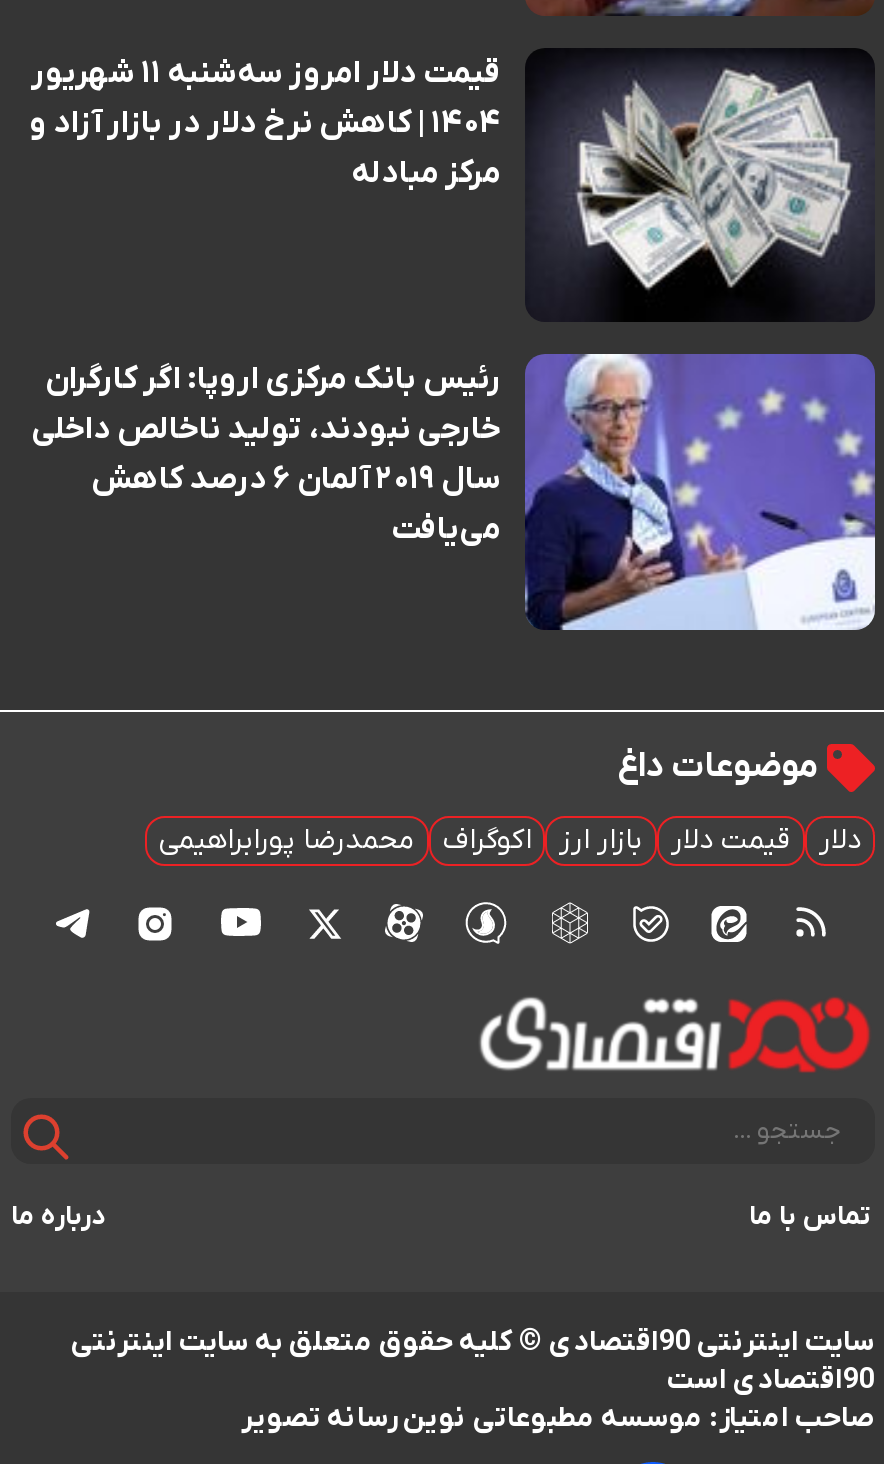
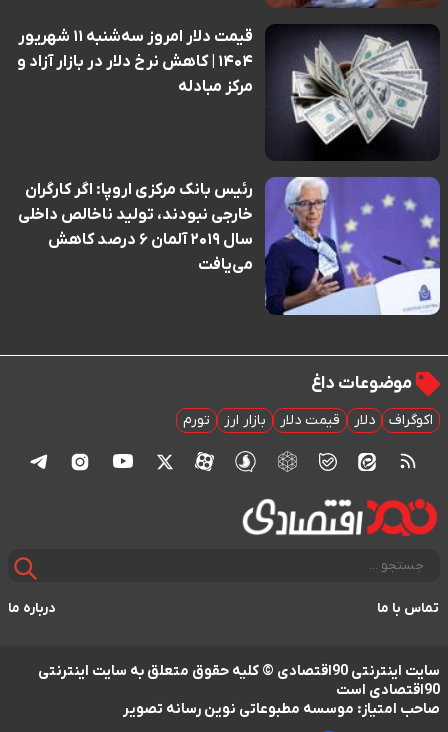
- اکوگراف
- محمدرضا پورابراهیمی
+ تورم

+ اکوگراف
